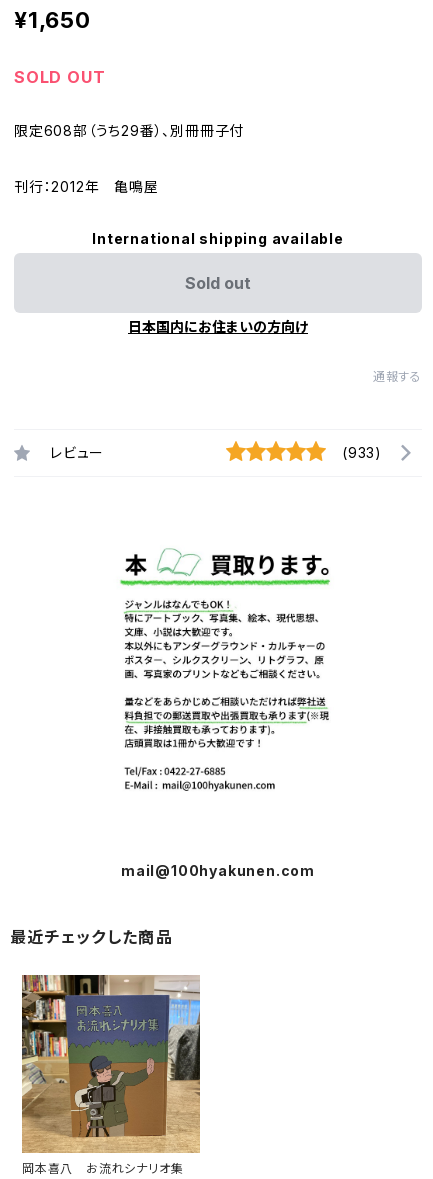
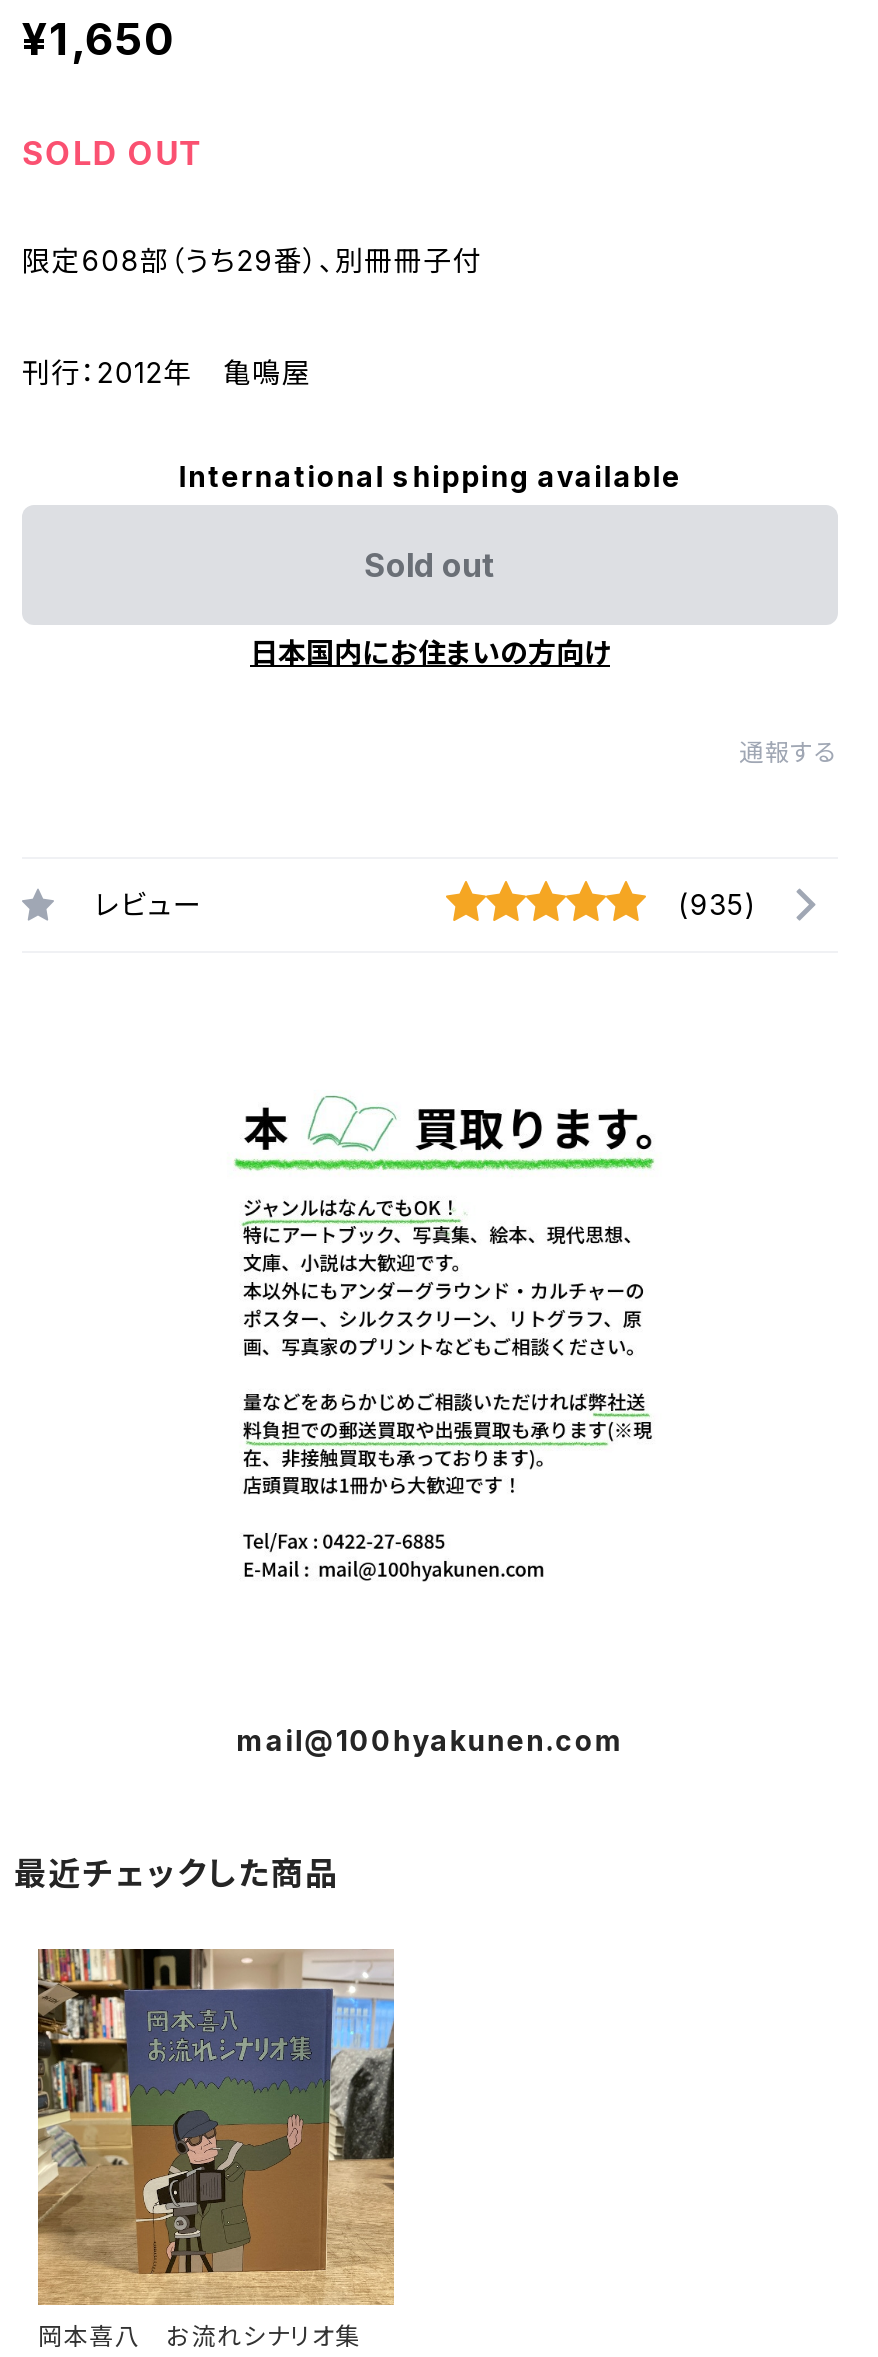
- (933)
+ (935)
